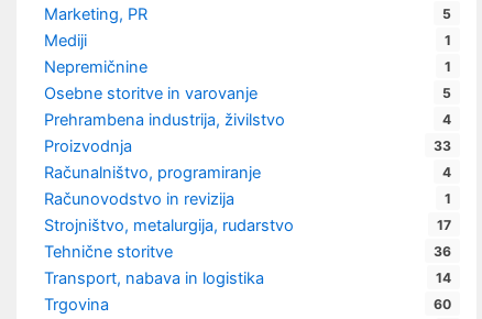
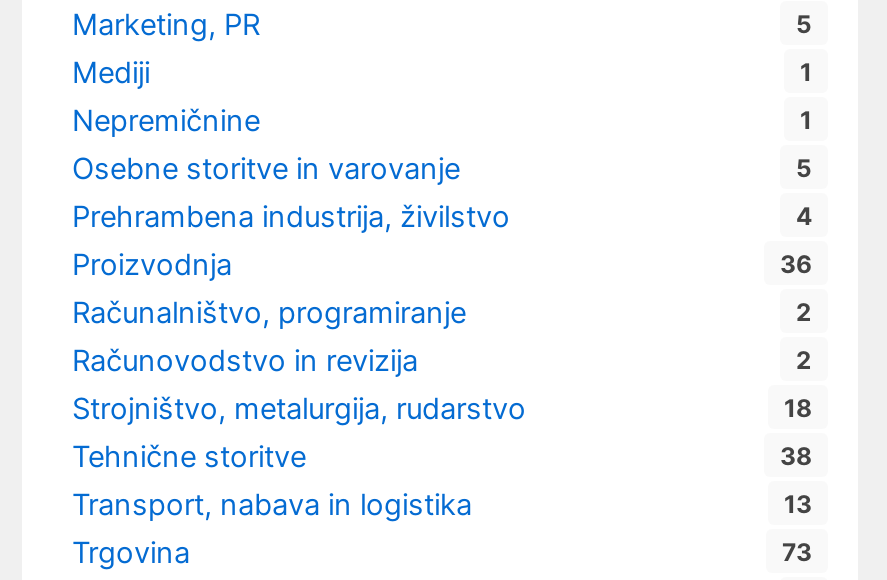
- 33
+ 36

- 4
+ 2

- 1
+ 2

- 17
+ 18

- 36
+ 38

- 14
+ 13

- 60
+ 73
